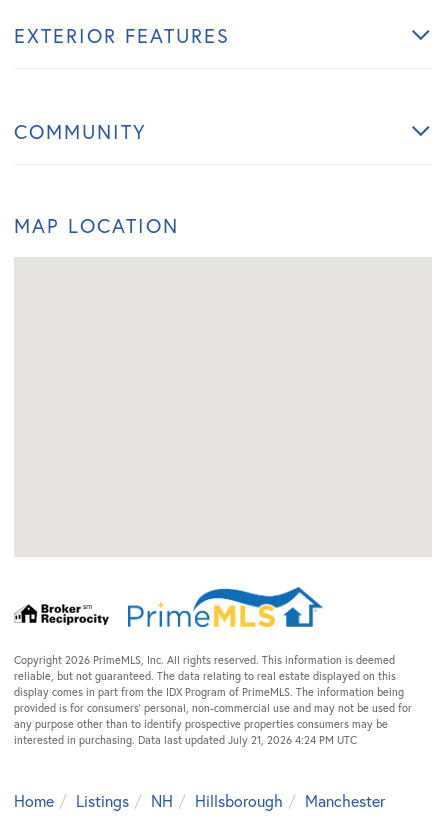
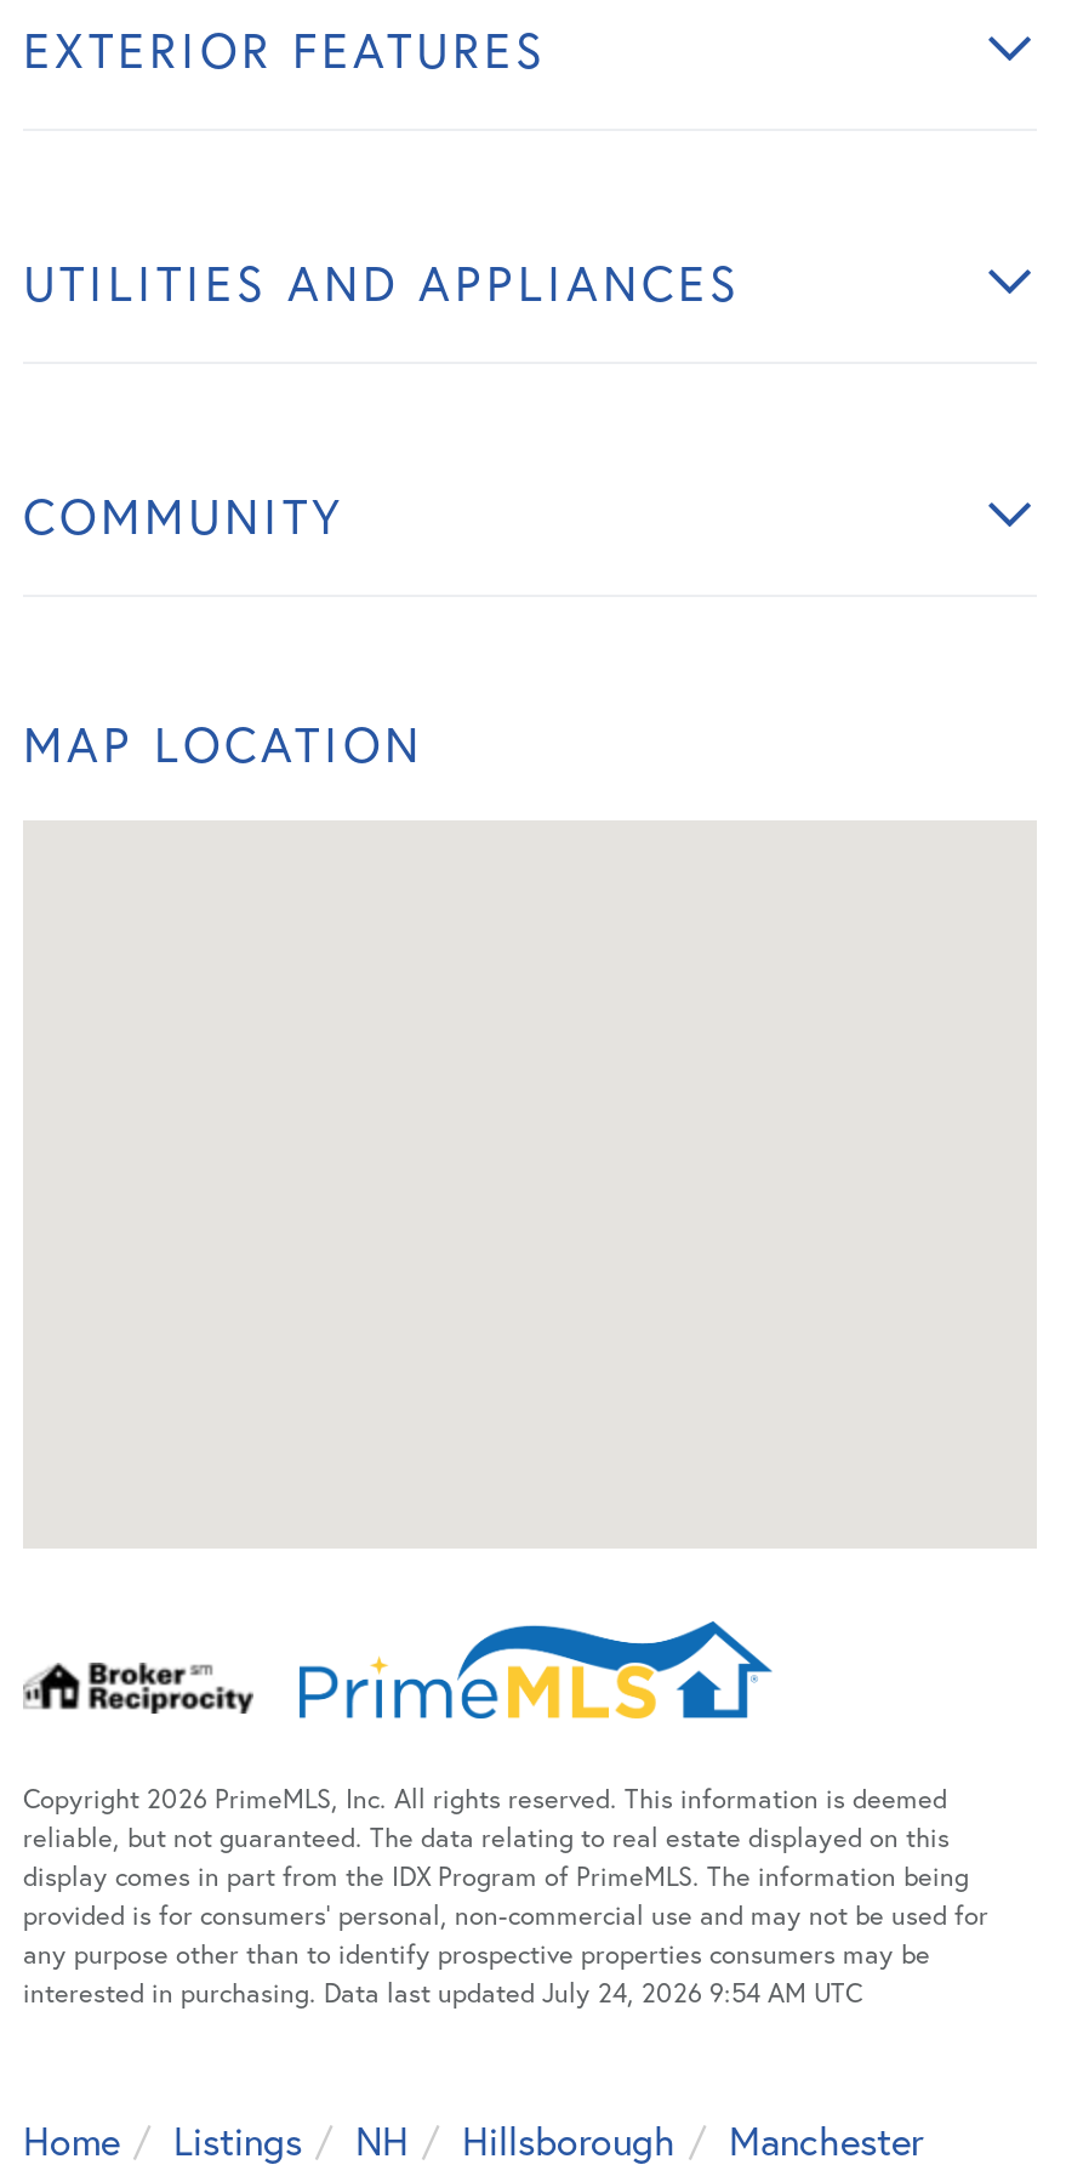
+ UTILITIES AND APPLIANCES

- interested in purchasing. Data last updated July 21, 2026 4:24 PM UTC
+ interested in purchasing. Data last updated July 24, 2026 9:54 AM UTC
